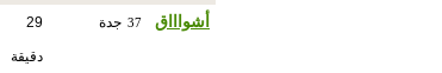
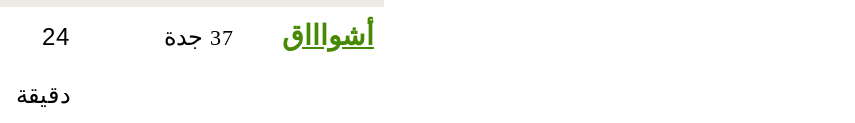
- 29
+ 24
